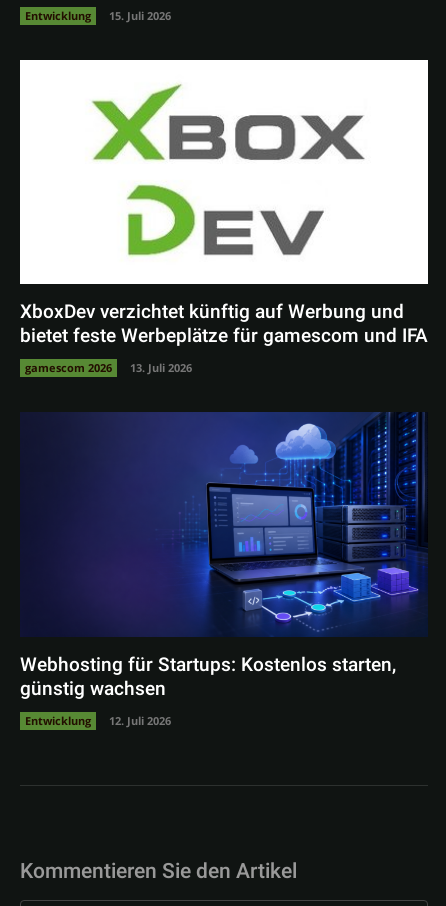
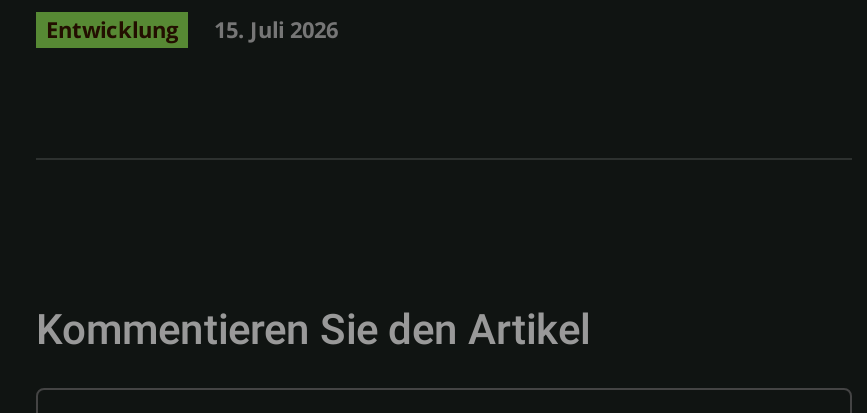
- [image]
- XboxDev verzichtet künftig auf Werbung und
- bietet feste Werbeplätze für gamescom und IFA
- gamescom 2026
- 13. Juli 2026

- [image]
- Webhosting für Startups: Kostenlos starten,
- günstig wachsen
- Entwicklung
- 12. Juli 2026
